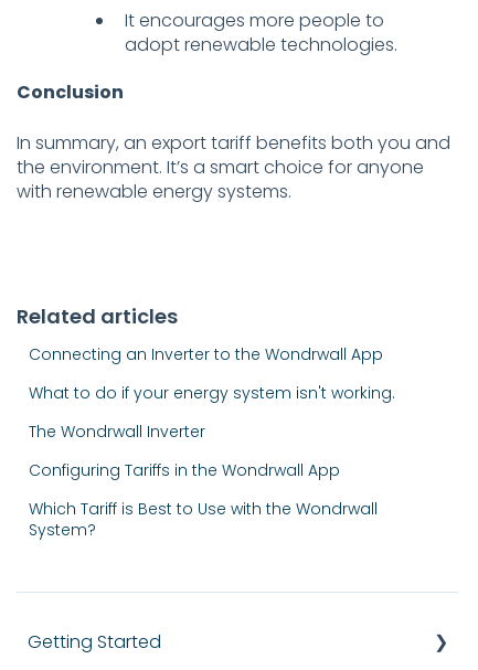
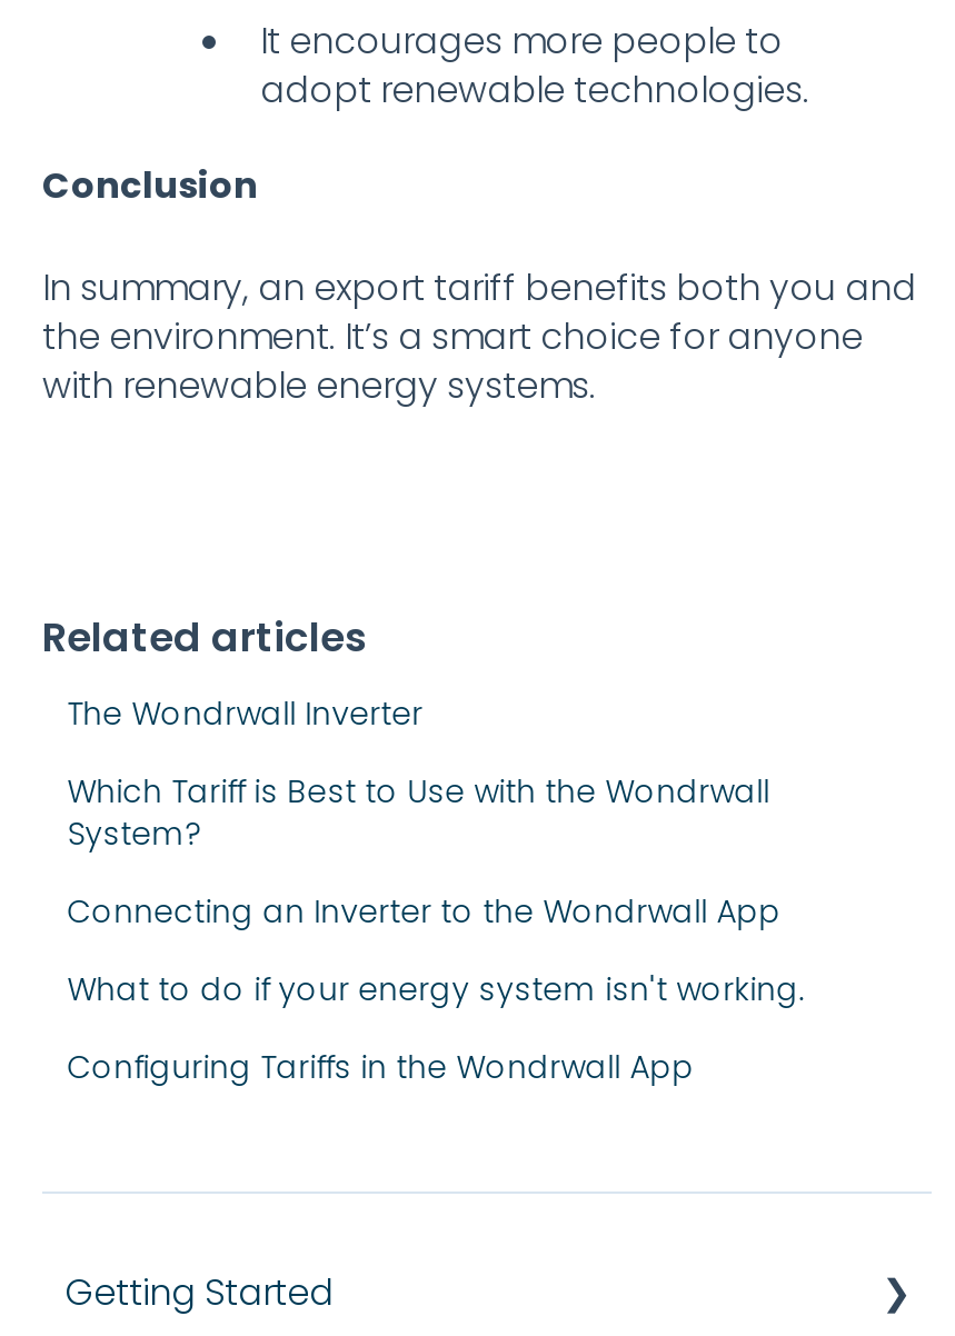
moved down: Connecting an Inverter to the Wondrwall App | What to do if your energy system isn't working.

moved up: The Wondrwall Inverter

moved down: Configuring Tariffs in the Wondrwall App

moved up: Which Tariff is Best to Use with the Wondrwall | System?
